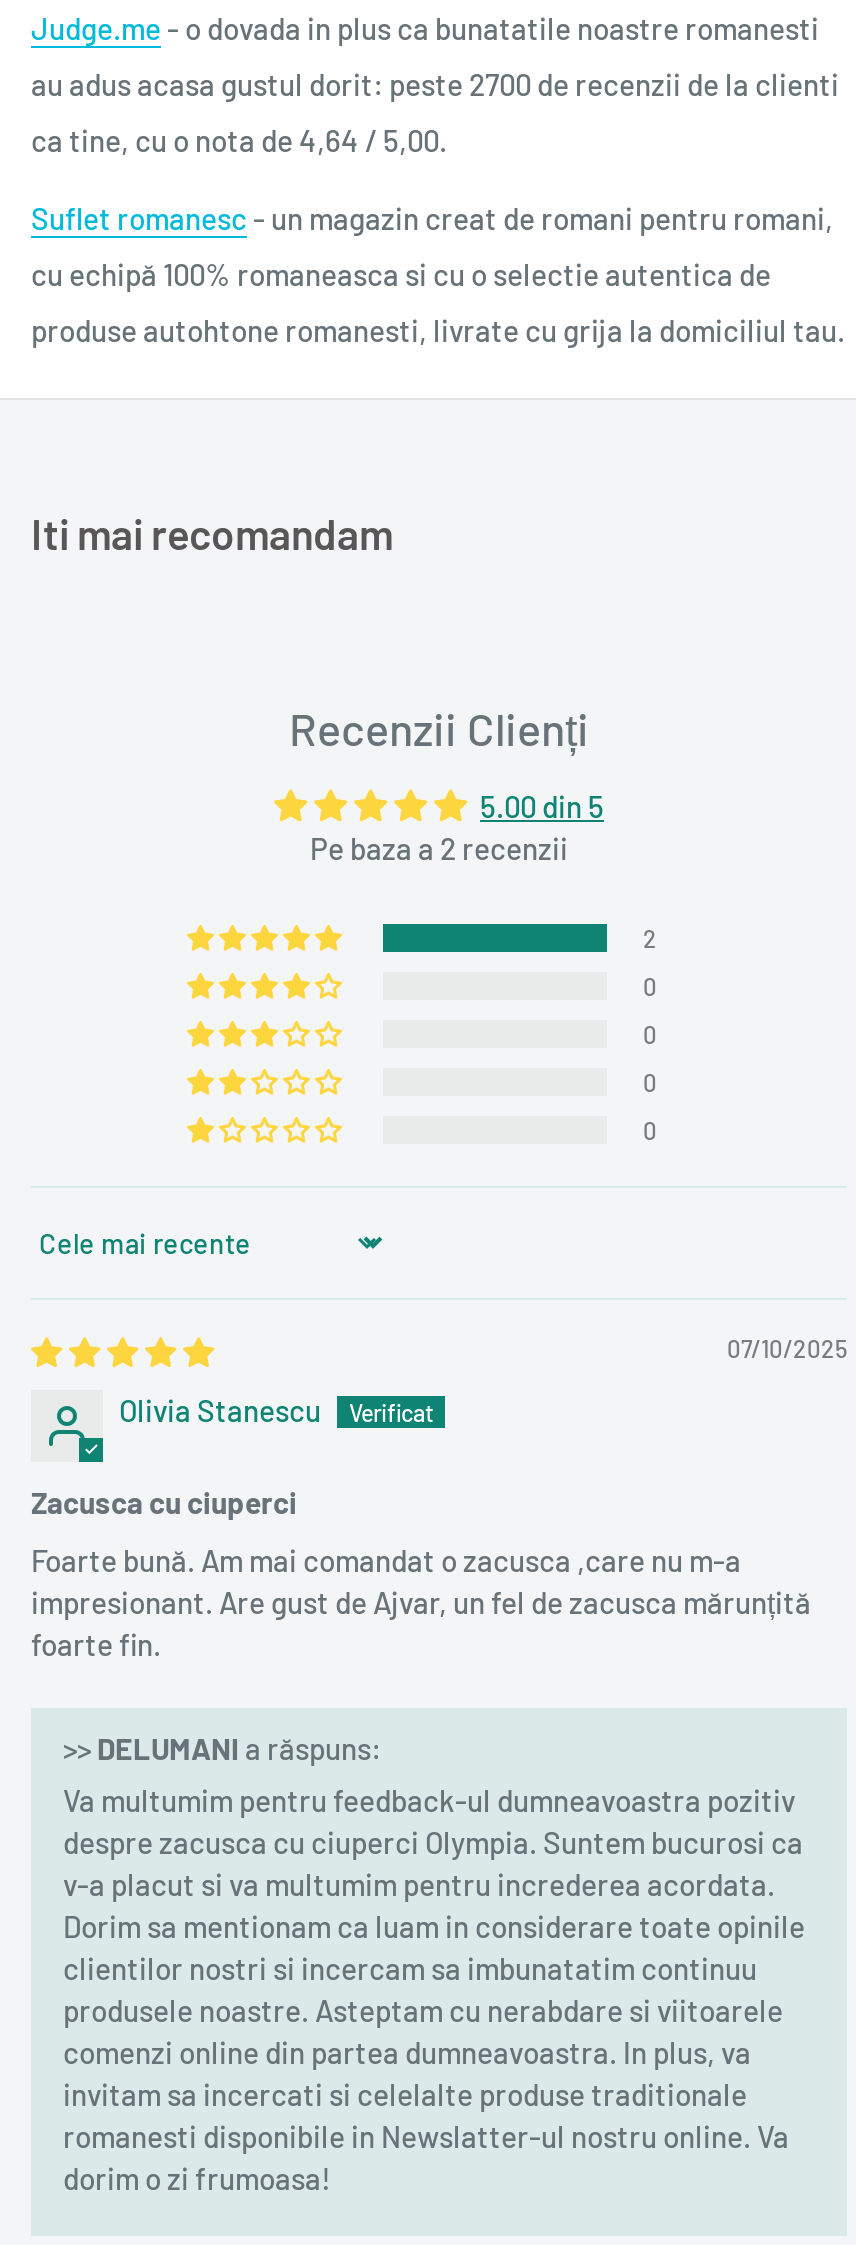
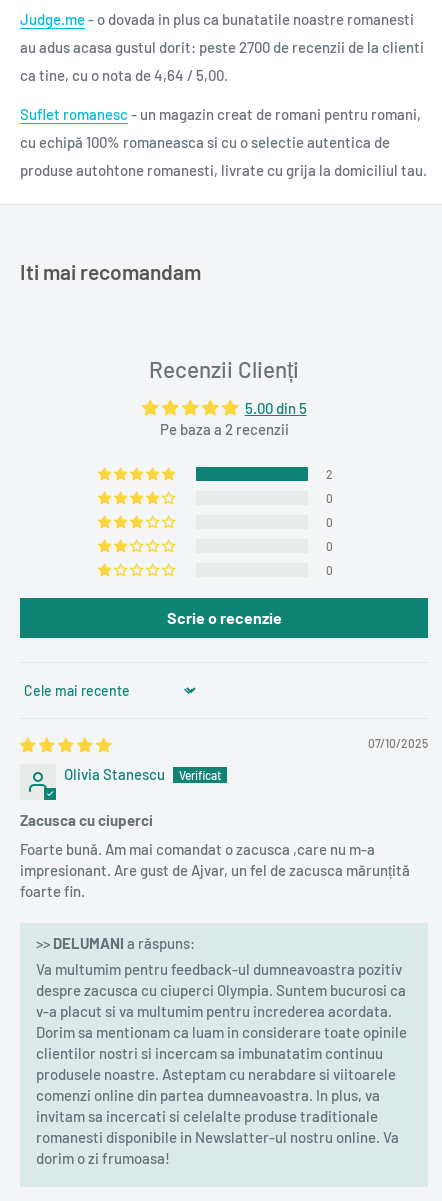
+ Scrie o recenzie
